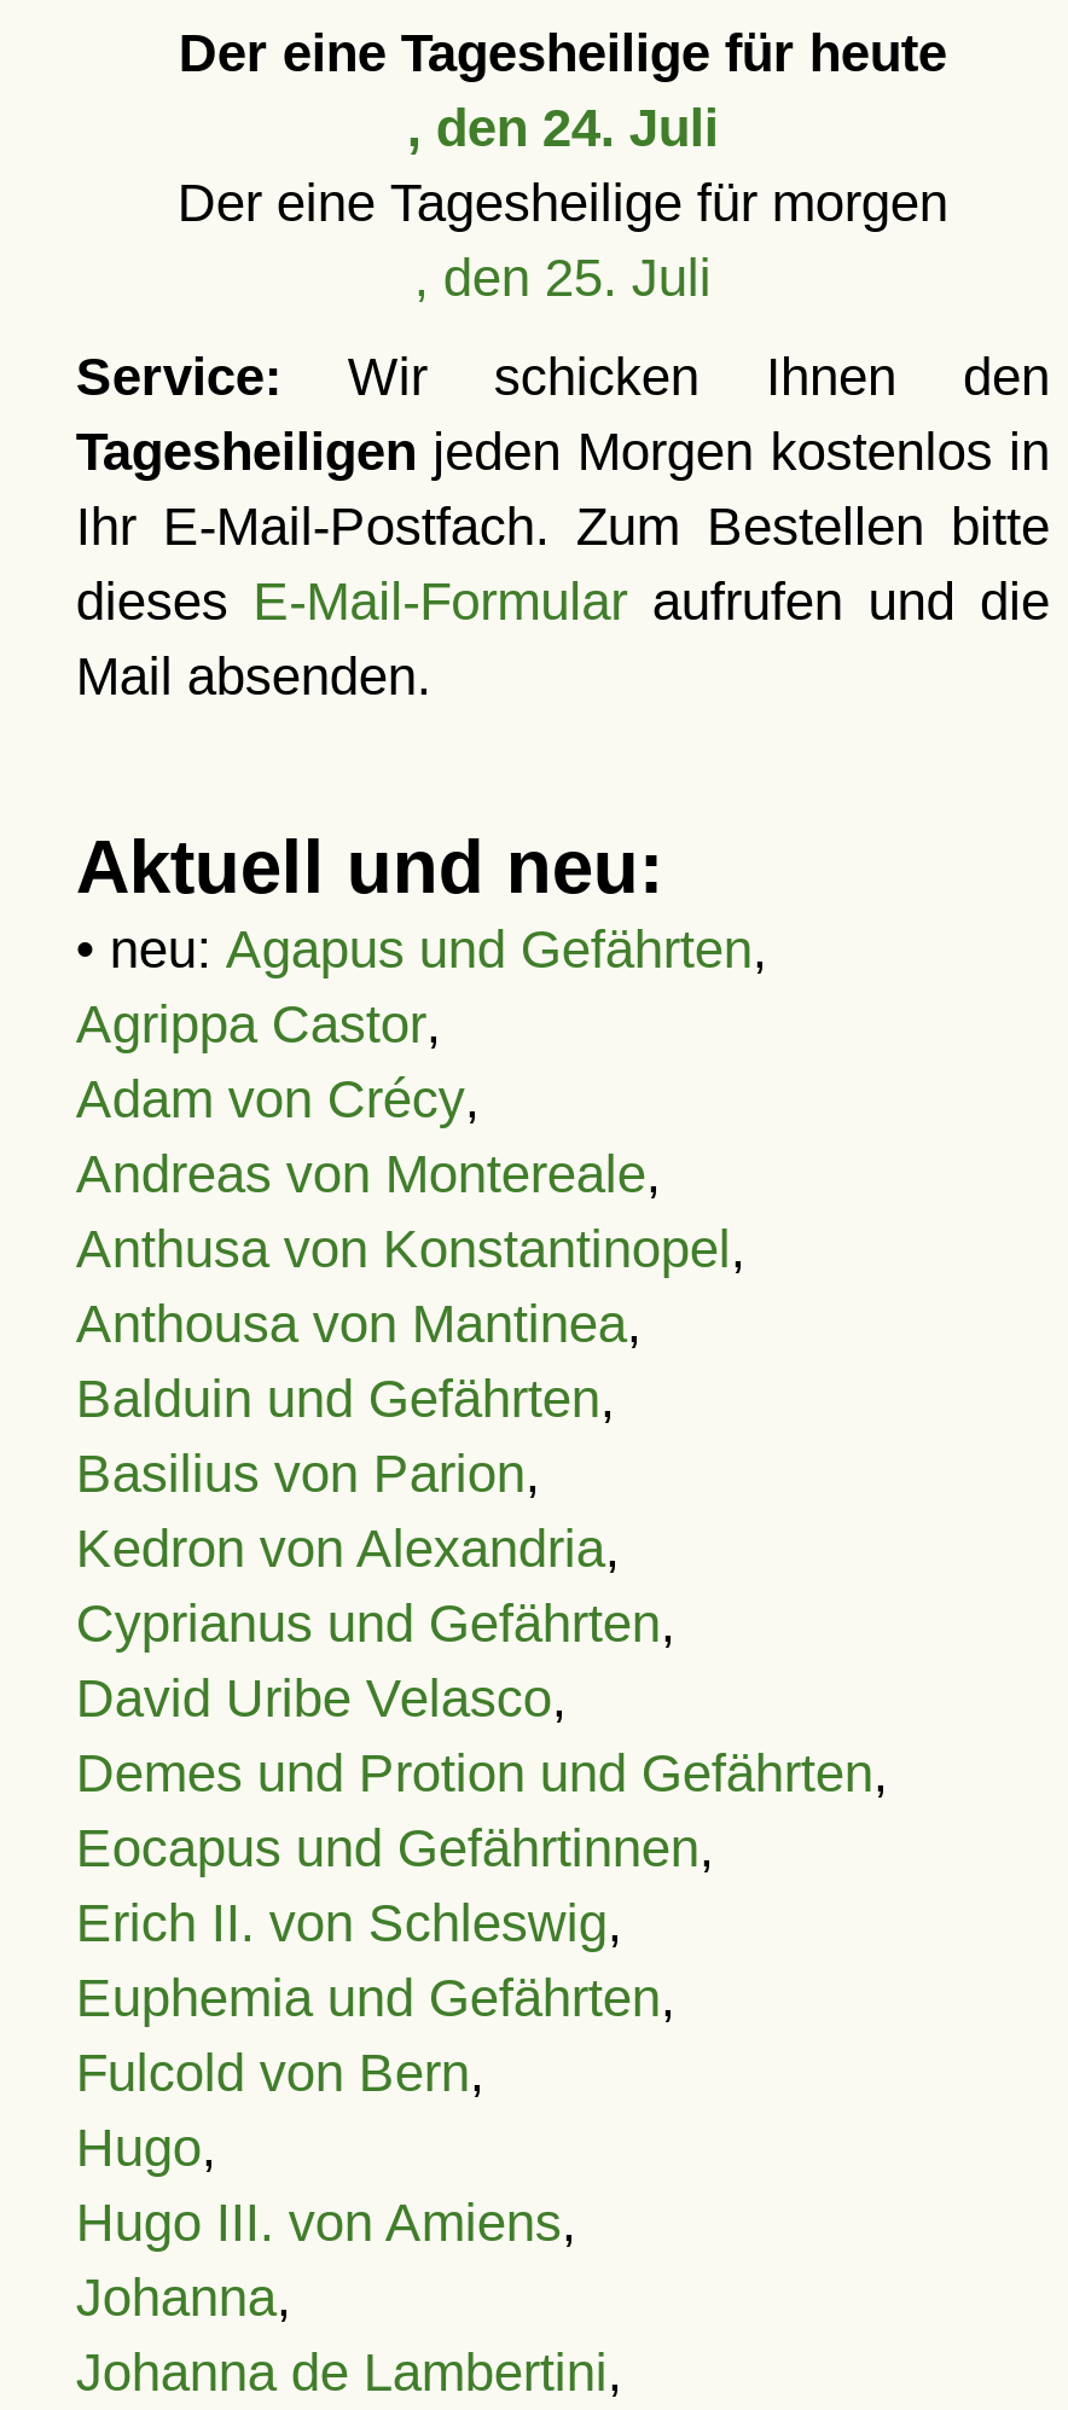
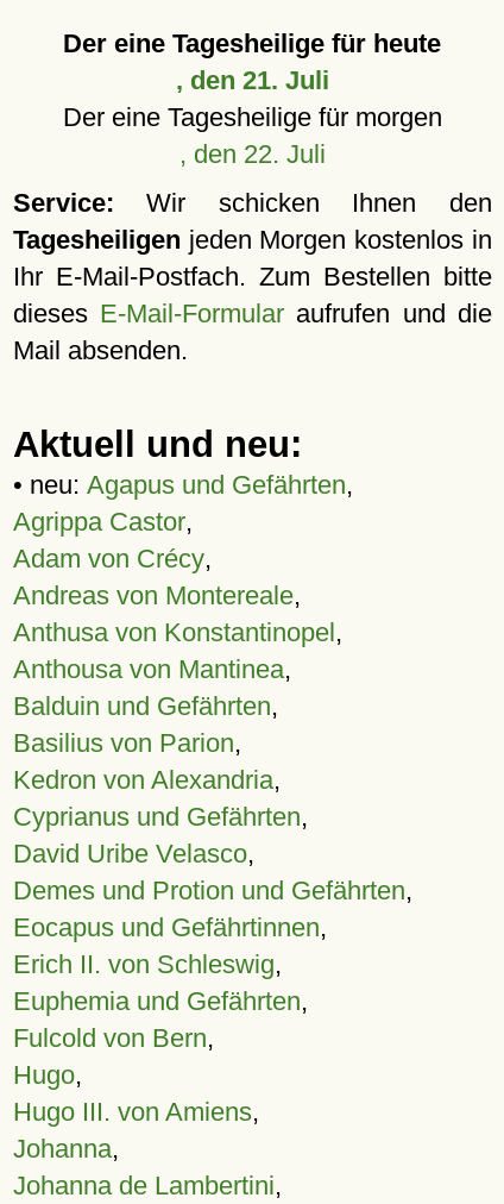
- , den 24. Juli
+ , den 21. Juli

- , den 25. Juli
+ , den 22. Juli
